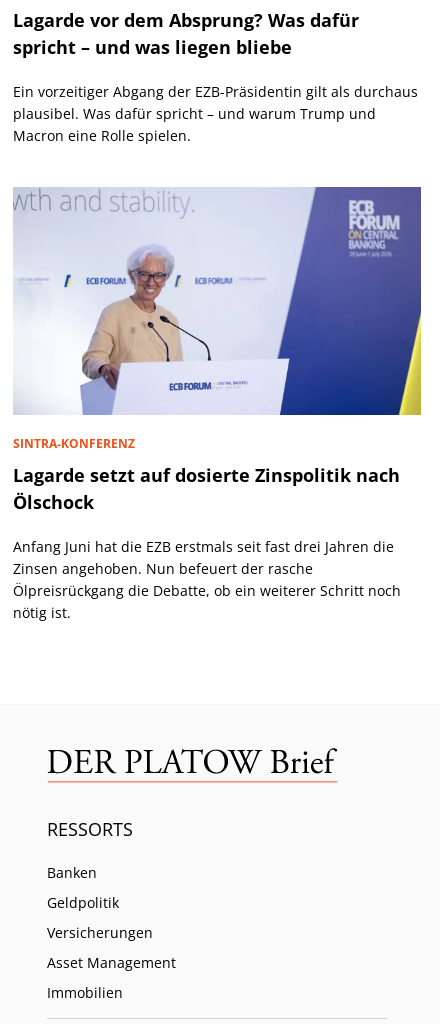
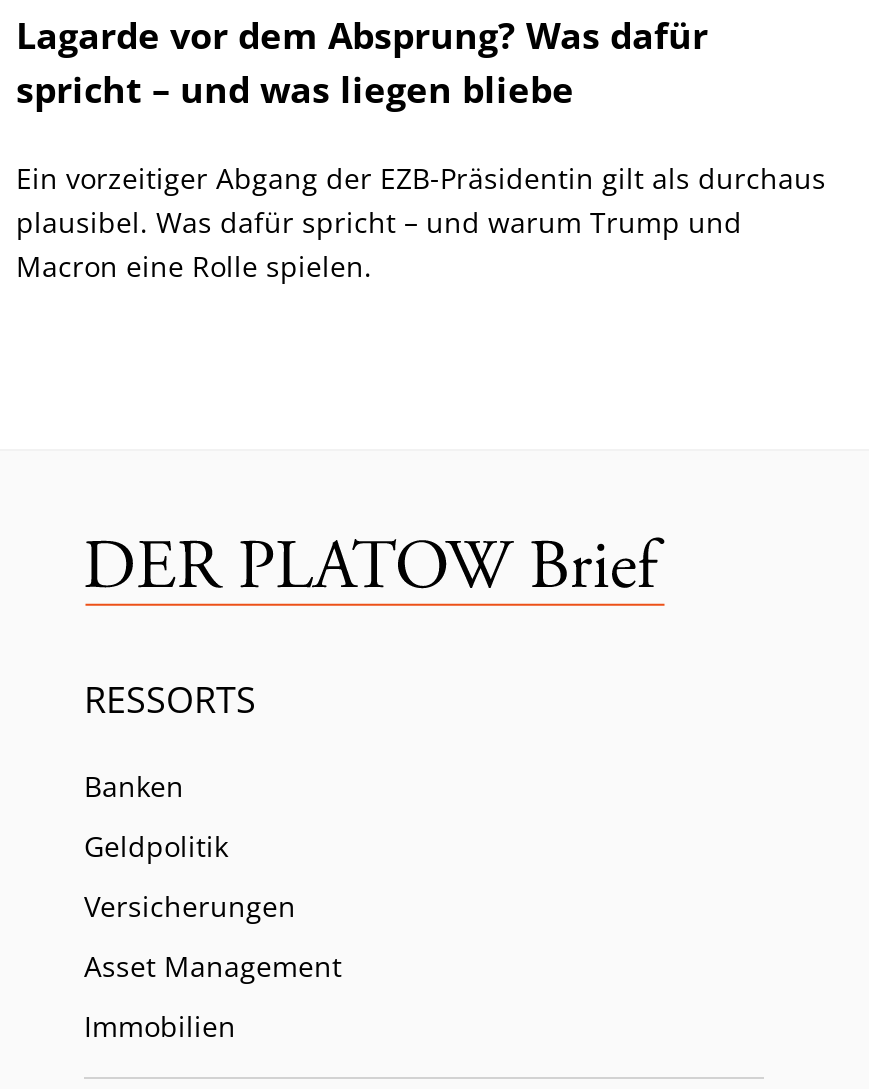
- [image]
- SINTRA-KONFERENZ
- Lagarde setzt auf dosierte Zinspolitik nach
- Ölschock
- Anfang Juni hat die EZB erstmals seit fast drei Jahren die
- Zinsen angehoben. Nun befeuert der rasche
- Ölpreisrückgang die Debatte, ob ein weiterer Schritt noch
- nötig ist.
